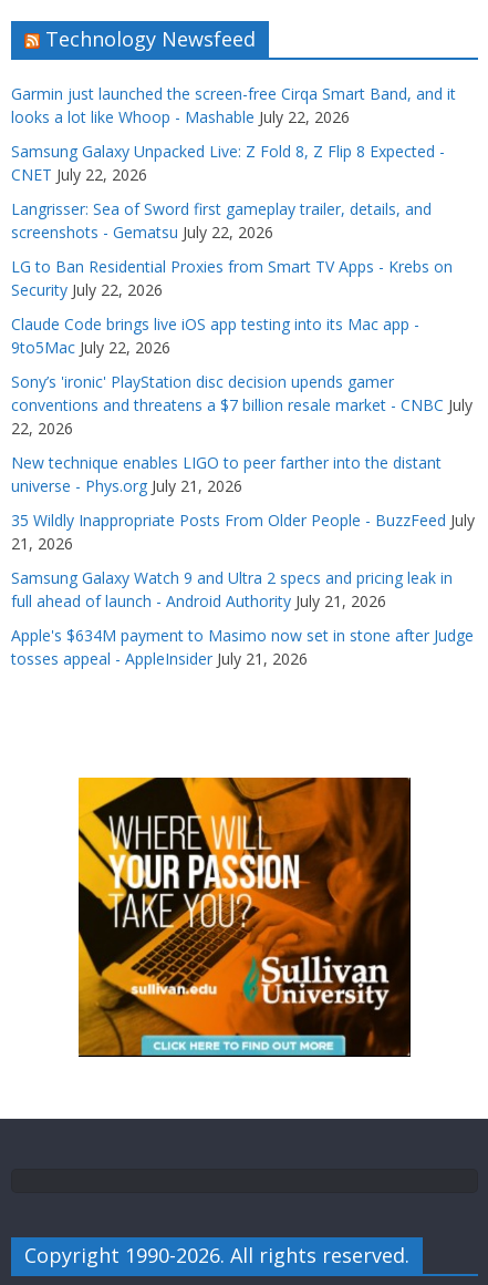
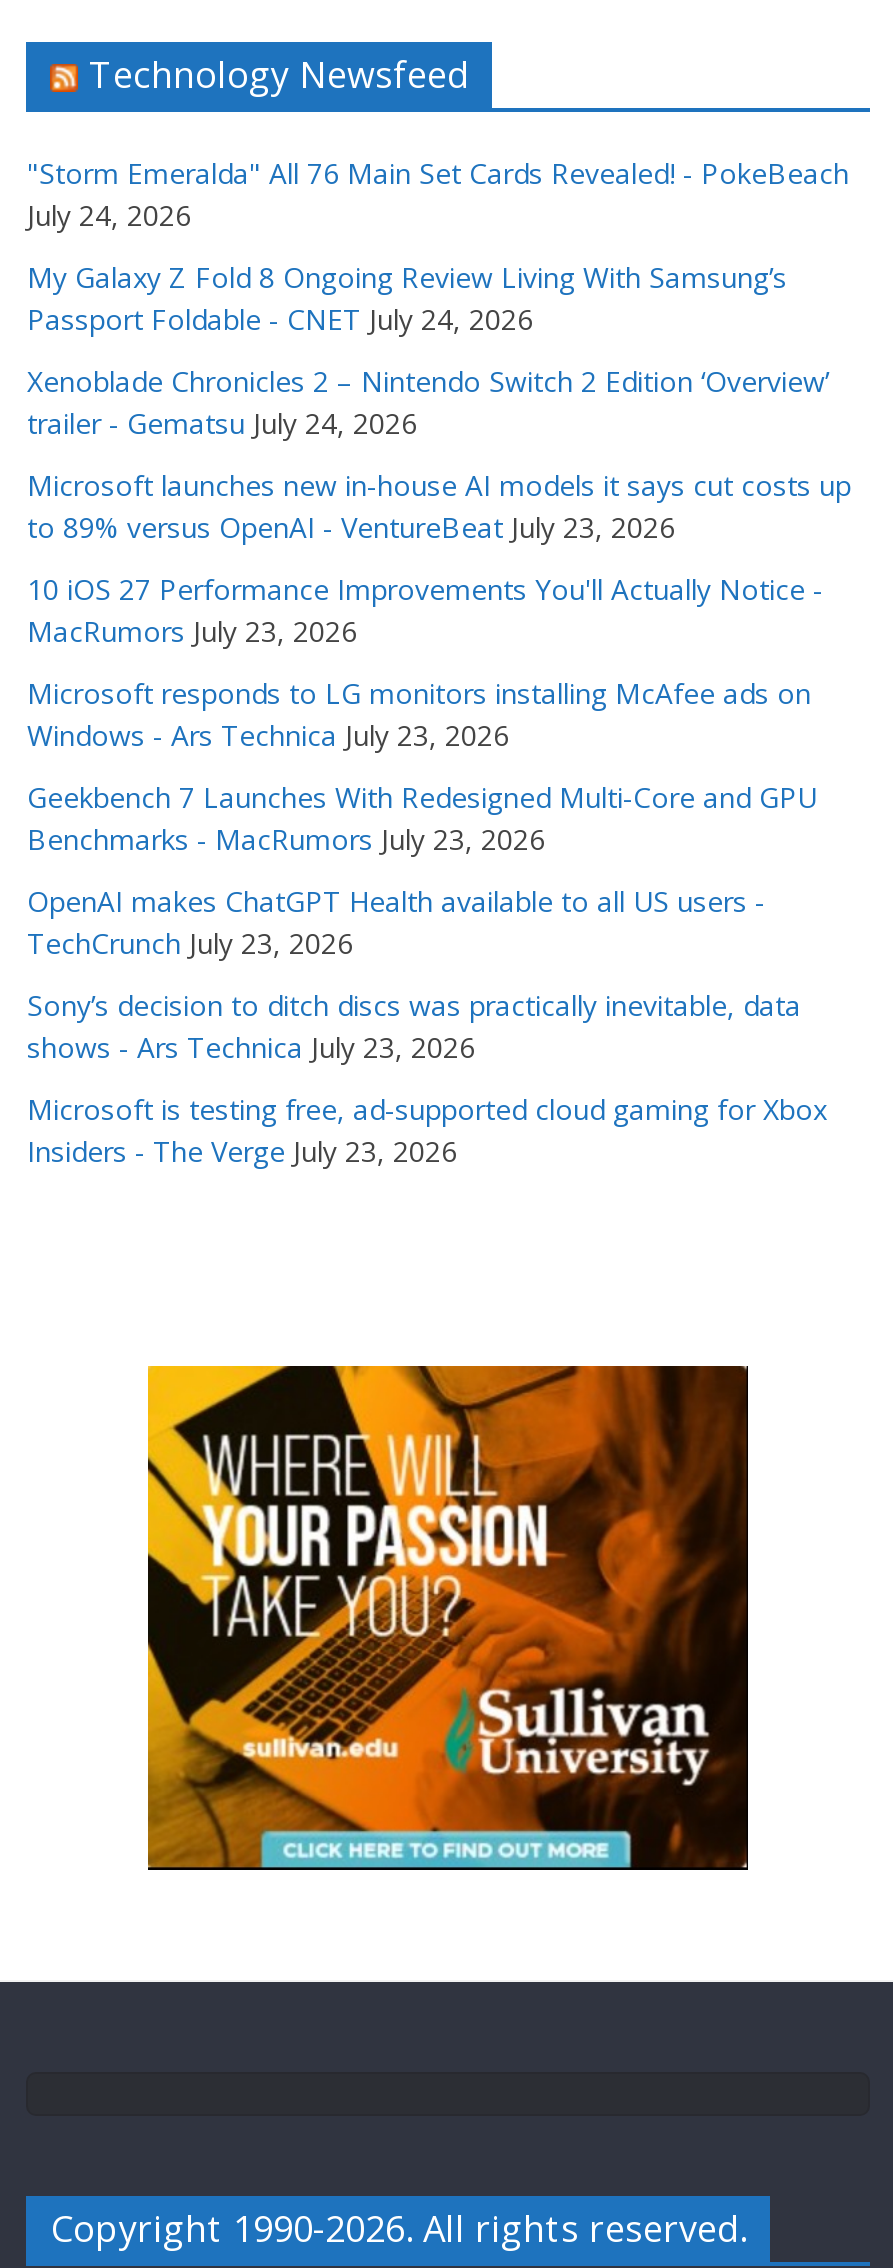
- Garmin just launched the screen-free Cirqa Smart Band, and it
- looks a lot like Whoop - Mashable July 22, 2026
+ "Storm Emeralda" All 76 Main Set Cards Revealed! - PokeBeach
+ July 24, 2026

- Samsung Galaxy Unpacked Live: Z Fold 8, Z Flip 8 Expected -
- CNET July 22, 2026
+ My Galaxy Z Fold 8 Ongoing Review Living With Samsung’s
+ Passport Foldable - CNET July 24, 2026

- Langrisser: Sea of Sword first gameplay trailer, details, and
- screenshots - Gematsu July 22, 2026
+ Xenoblade Chronicles 2 – Nintendo Switch 2 Edition ‘Overview’
+ trailer - Gematsu July 24, 2026

- LG to Ban Residential Proxies from Smart TV Apps - Krebs on
- Security July 22, 2026
+ Microsoft launches new in-house AI models it says cut costs up
+ to 89% versus OpenAI - VentureBeat July 23, 2026

- Claude Code brings live iOS app testing into its Mac app -
- 9to5Mac July 22, 2026
+ 10 iOS 27 Performance Improvements You'll Actually Notice -
+ MacRumors July 23, 2026

- Sony’s 'ironic' PlayStation disc decision upends gamer
- conventions and threatens a $7 billion resale market - CNBC July
- 22, 2026
+ Microsoft responds to LG monitors installing McAfee ads on
+ Windows - Ars Technica July 23, 2026

- New technique enables LIGO to peer farther into the distant
- universe - Phys.org July 21, 2026
+ Geekbench 7 Launches With Redesigned Multi-Core and GPU
+ Benchmarks - MacRumors July 23, 2026

- 35 Wildly Inappropriate Posts From Older People - BuzzFeed July
- 21, 2026
+ OpenAI makes ChatGPT Health available to all US users -
+ TechCrunch July 23, 2026

- Samsung Galaxy Watch 9 and Ultra 2 specs and pricing leak in
- full ahead of launch - Android Authority July 21, 2026
+ Sony’s decision to ditch discs was practically inevitable, data
+ shows - Ars Technica July 23, 2026

- Apple's $634M payment to Masimo now set in stone after Judge
- tosses appeal - AppleInsider July 21, 2026
+ Microsoft is testing free, ad-supported cloud gaming for Xbox
+ Insiders - The Verge July 23, 2026
